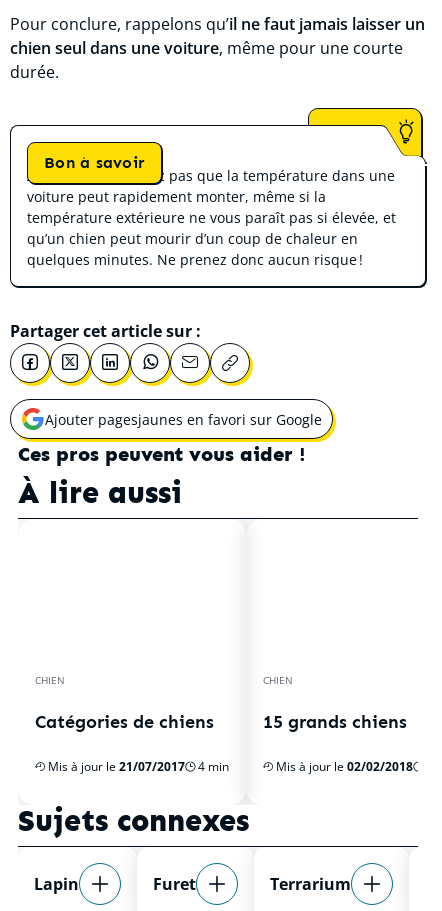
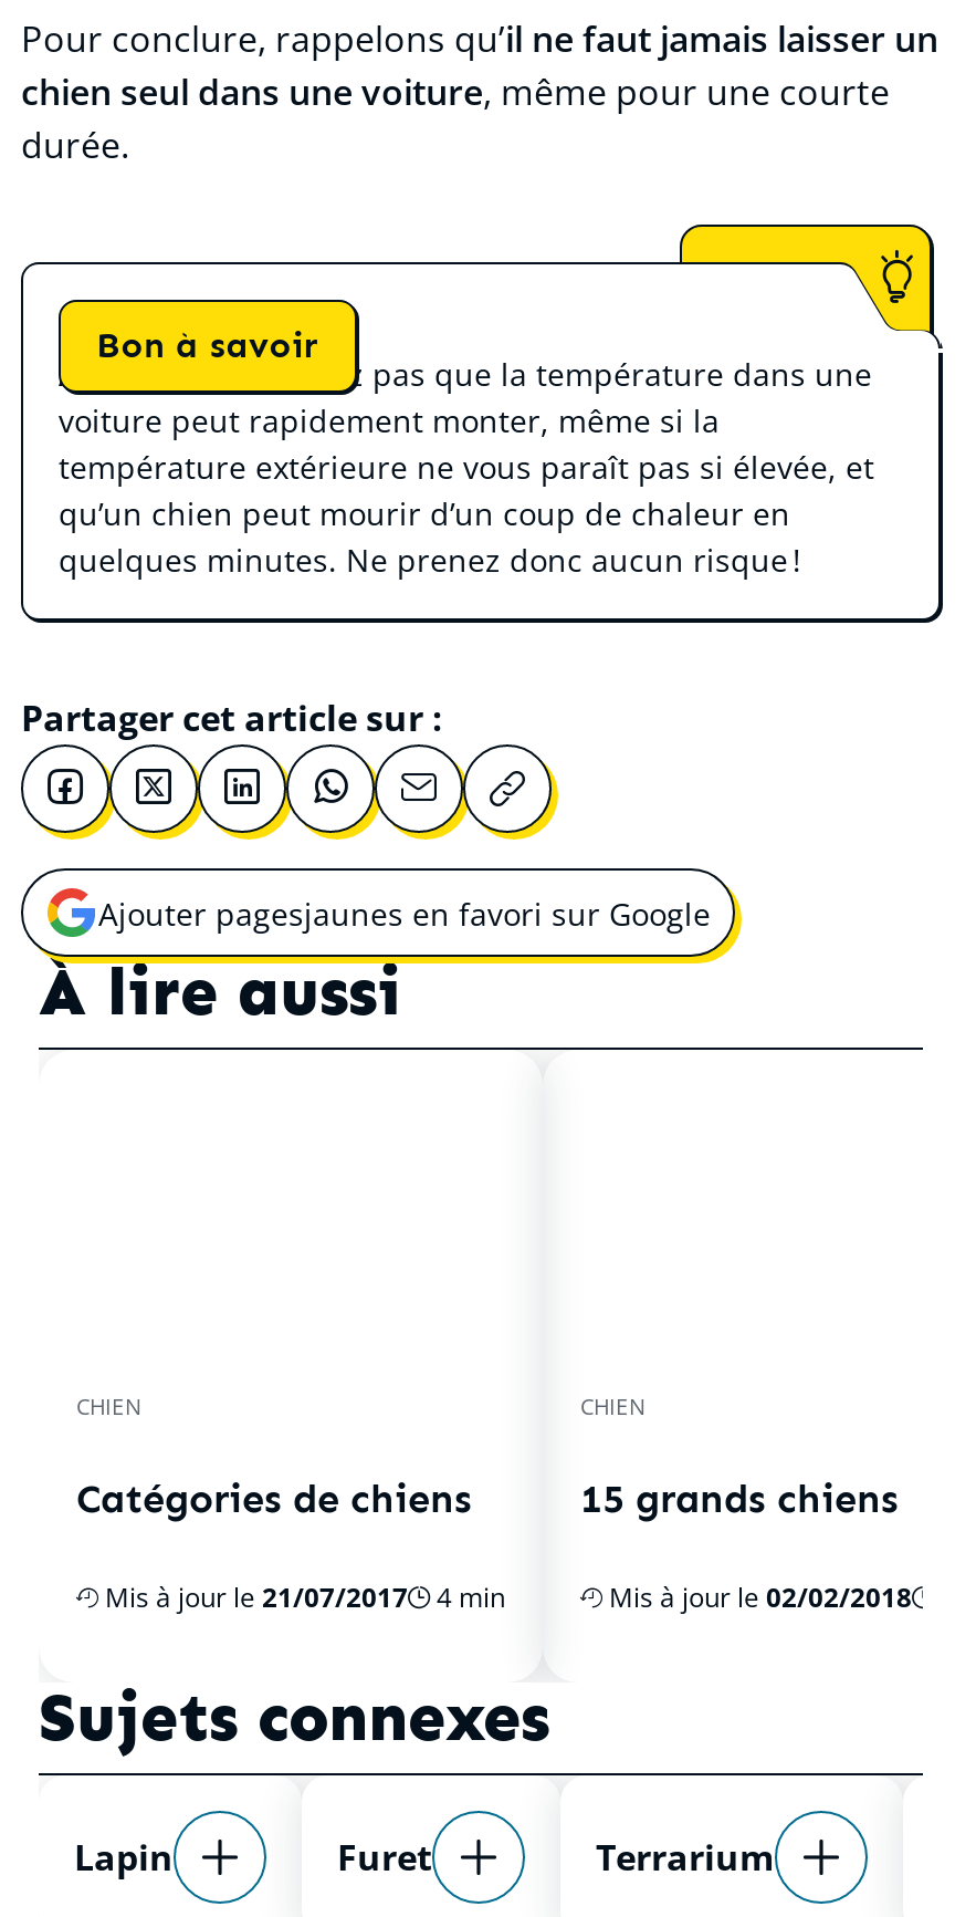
- Ces pros peuvent vous aider !
